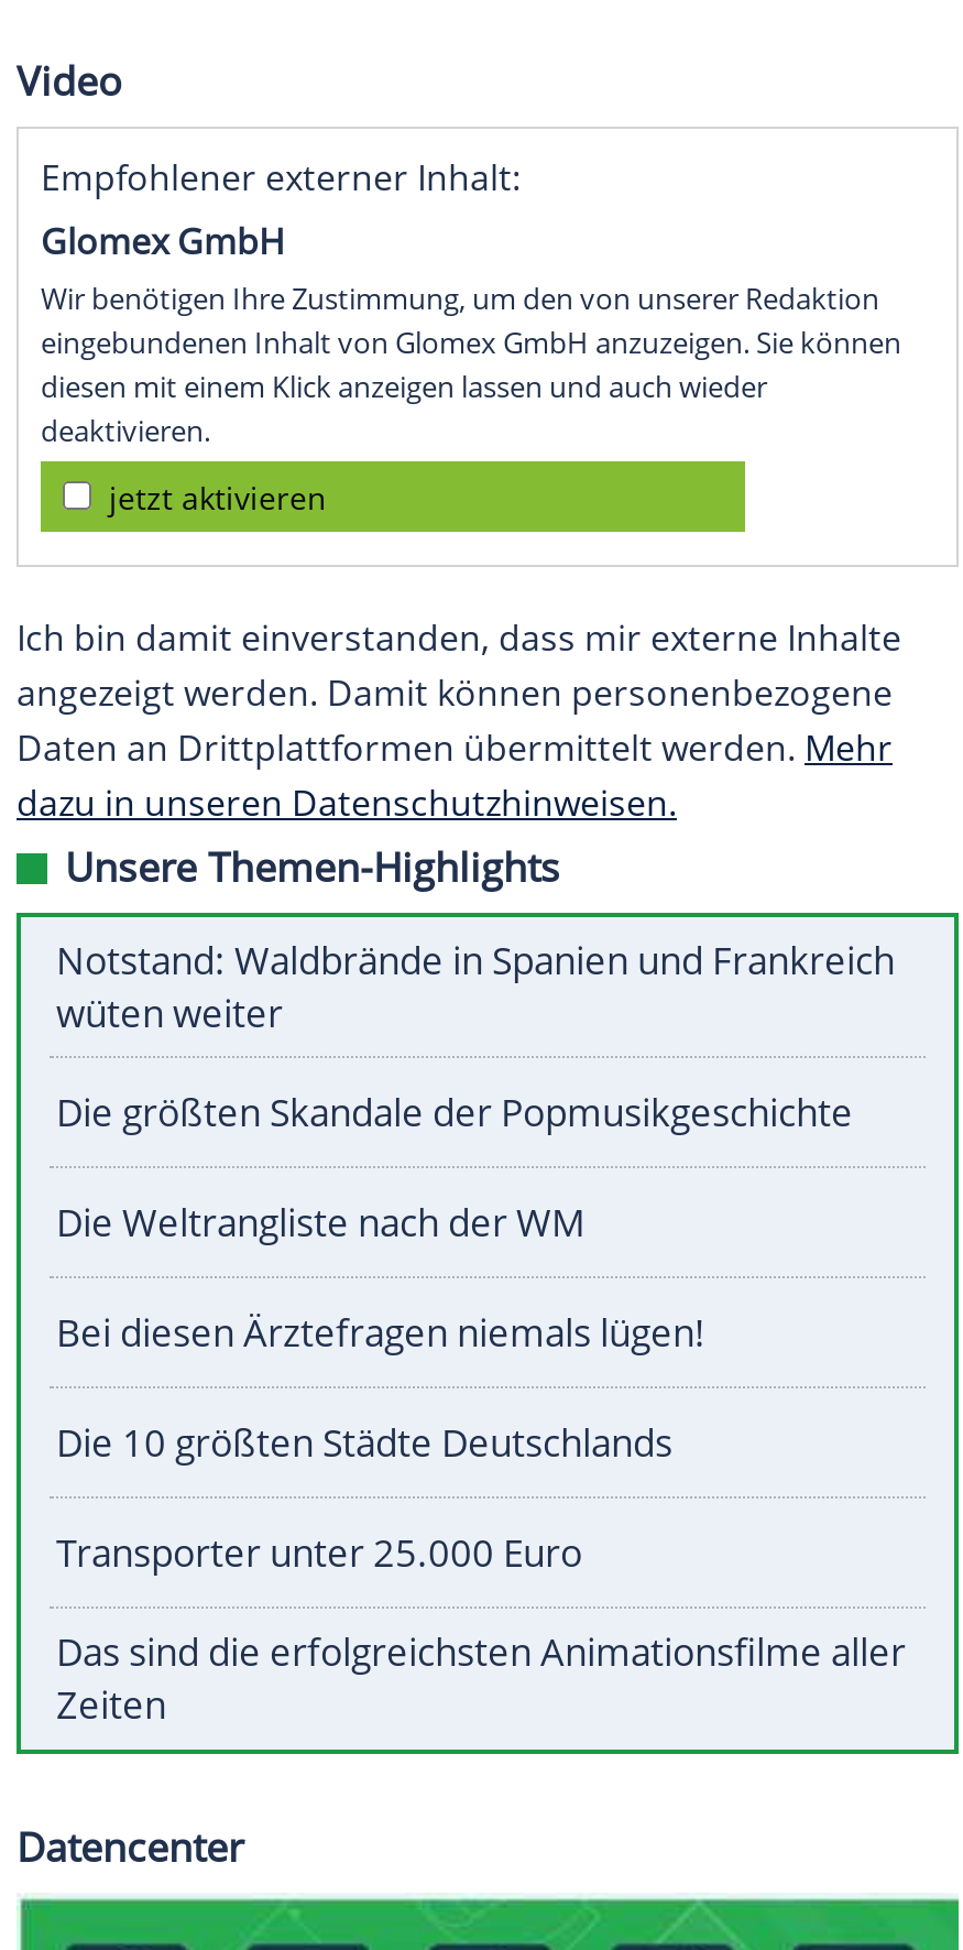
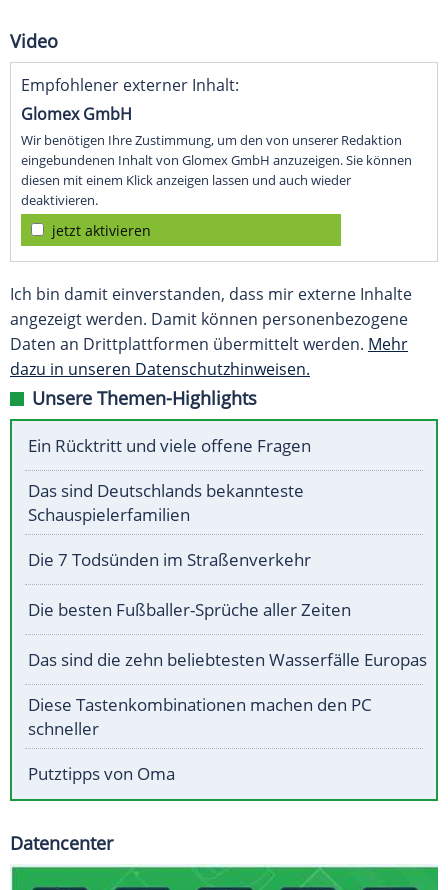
- Notstand: Waldbrände in Spanien und Frankreich
- wüten weiter
+ Ein Rücktritt und viele offene Fragen

- Die größten Skandale der Popmusikgeschichte
+ Das sind Deutschlands bekannteste
+ Schauspielerfamilien

- Die Weltrangliste nach der WM
+ Die 7 Todsünden im Straßenverkehr

- Bei diesen Ärztefragen niemals lügen!
+ Die besten Fußballer-Sprüche aller Zeiten

- Die 10 größten Städte Deutschlands
+ Das sind die zehn beliebtesten Wasserfälle Europas

- Transporter unter 25.000 Euro
+ Diese Tastenkombinationen machen den PC
+ schneller

- Das sind die erfolgreichsten Animationsfilme aller
- Zeiten
+ Putztipps von Oma
